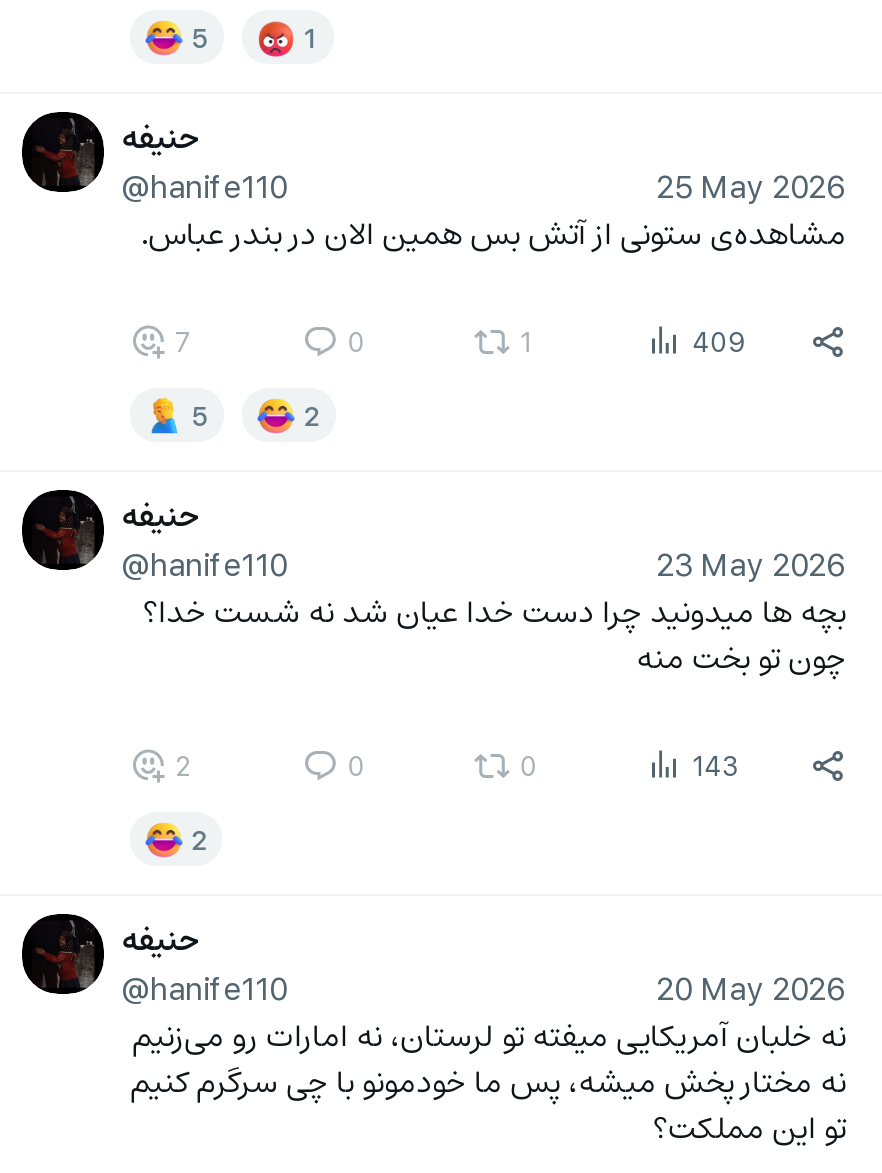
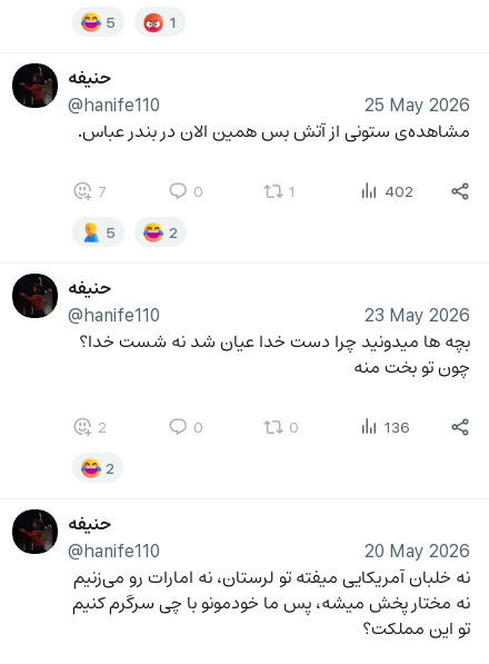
- 409
+ 402

- 143
+ 136
